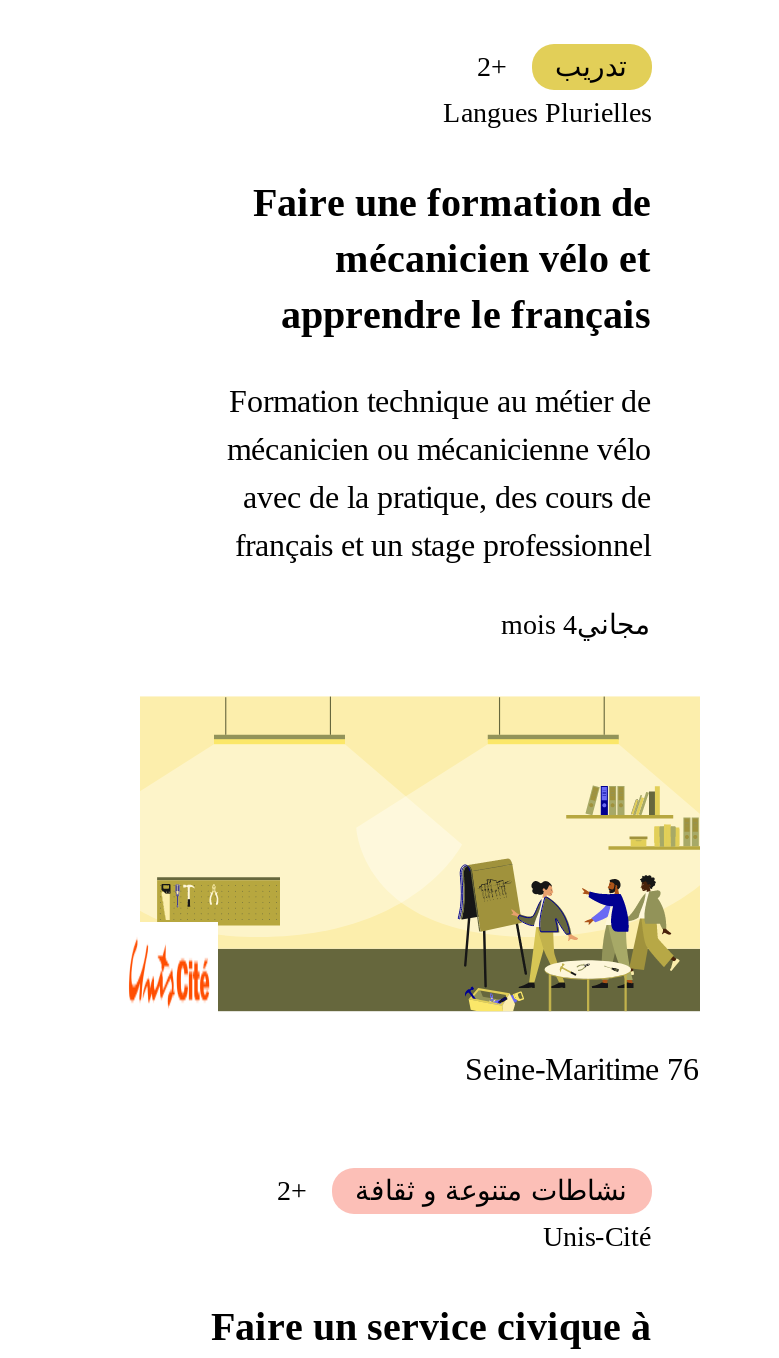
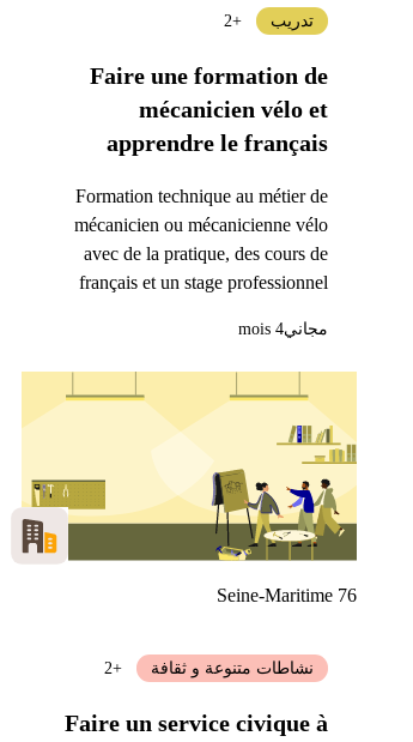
- Langues Plurielles

- [image]
+ [image]

- Unis-Cité
